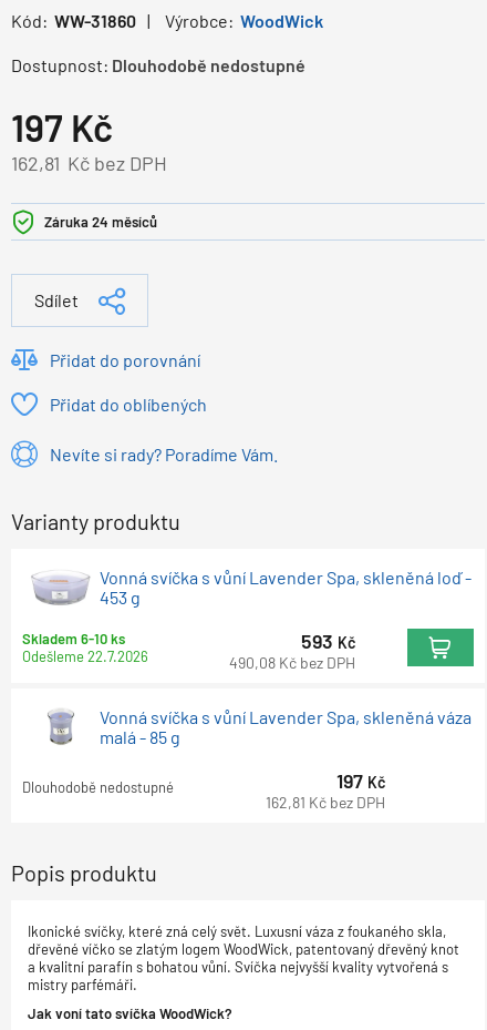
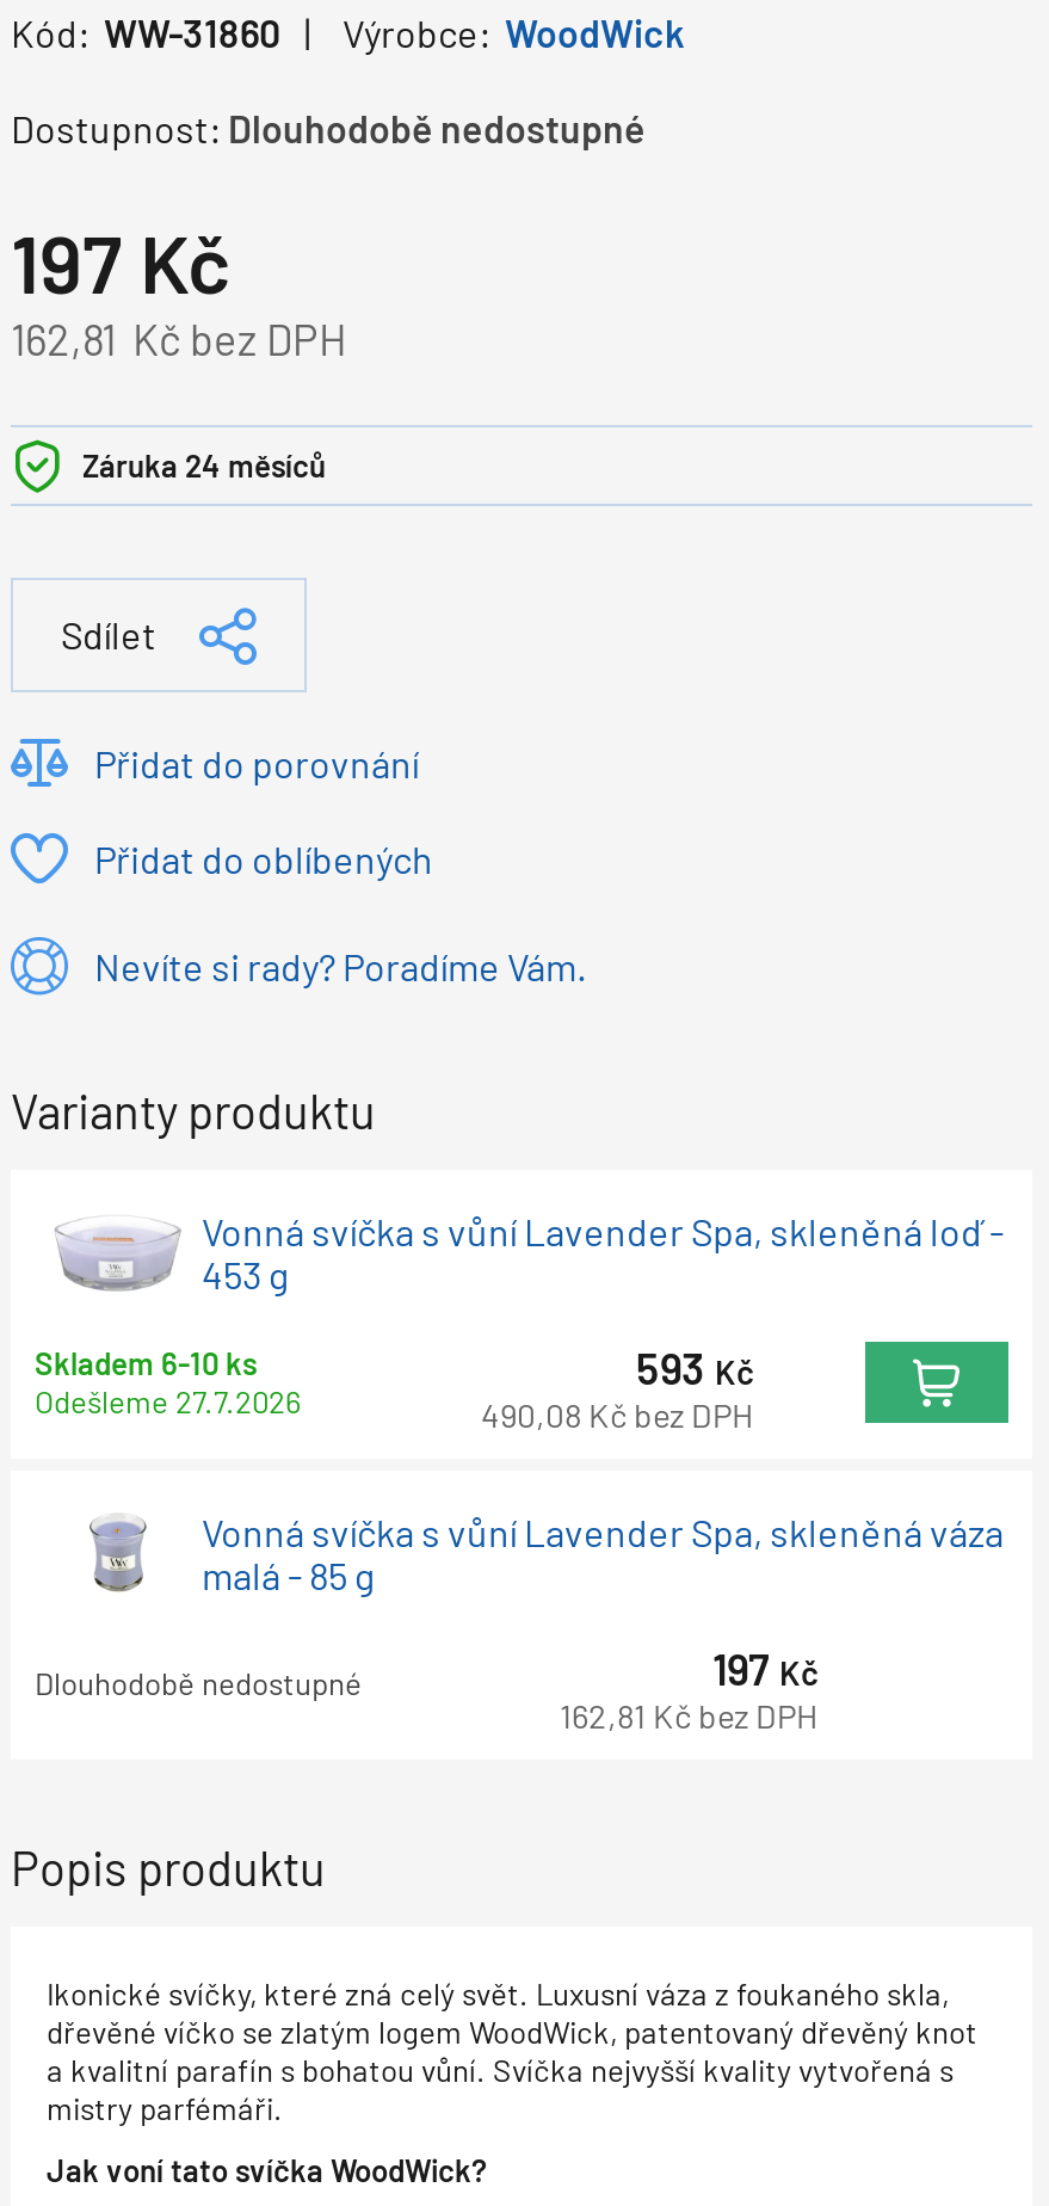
- Odešleme 22.7.2026
+ Odešleme 27.7.2026
